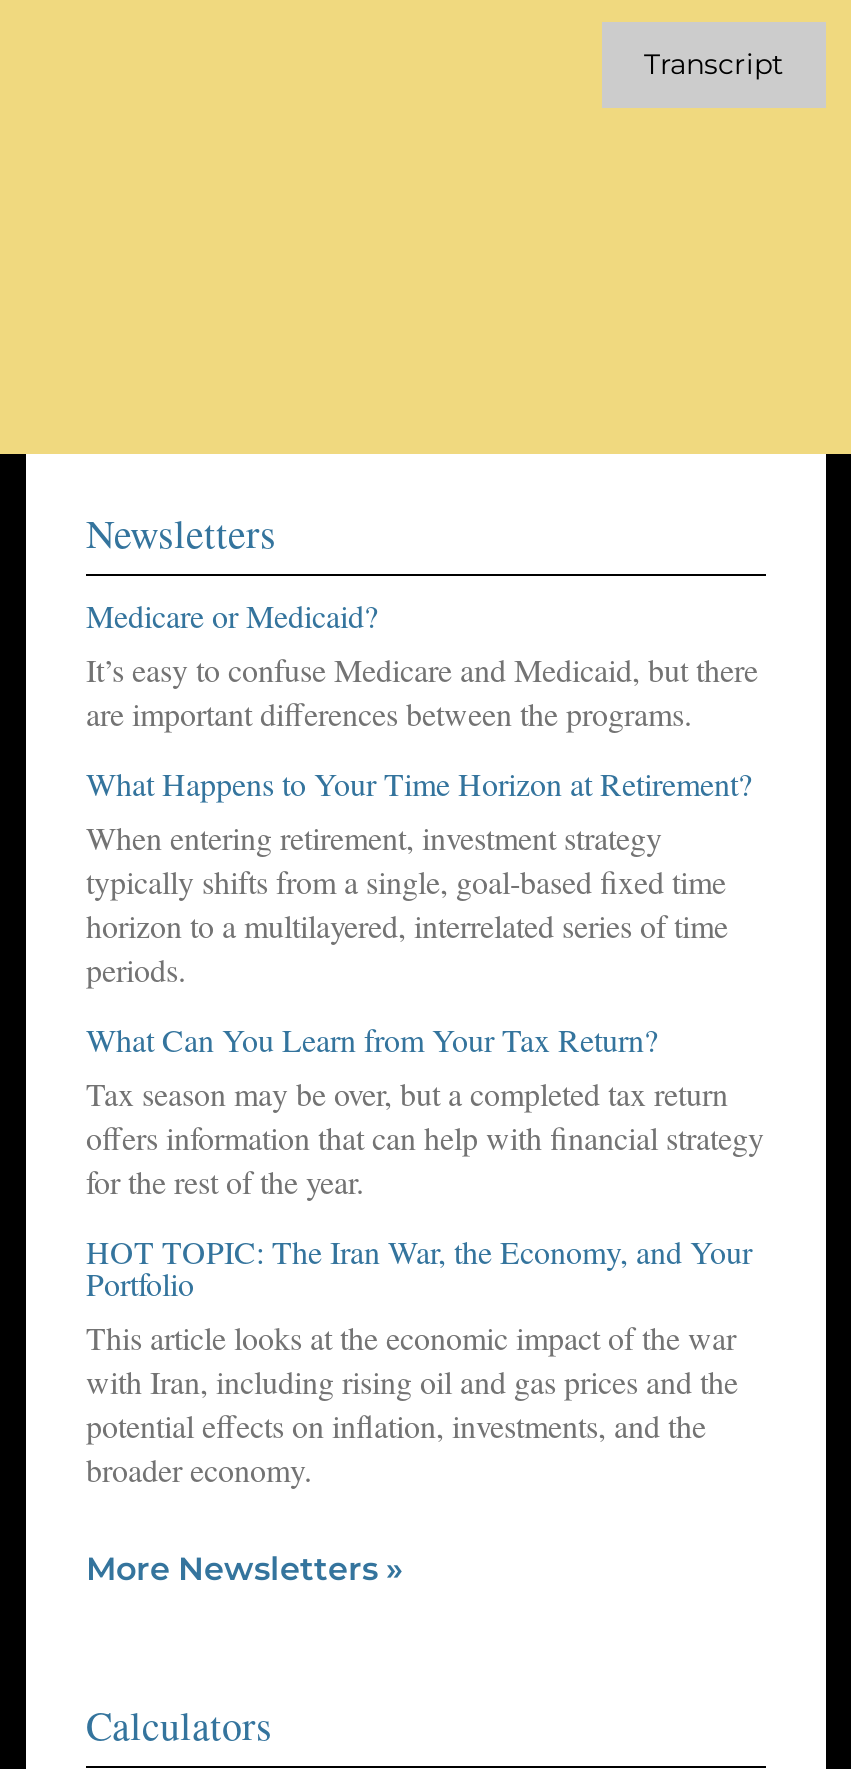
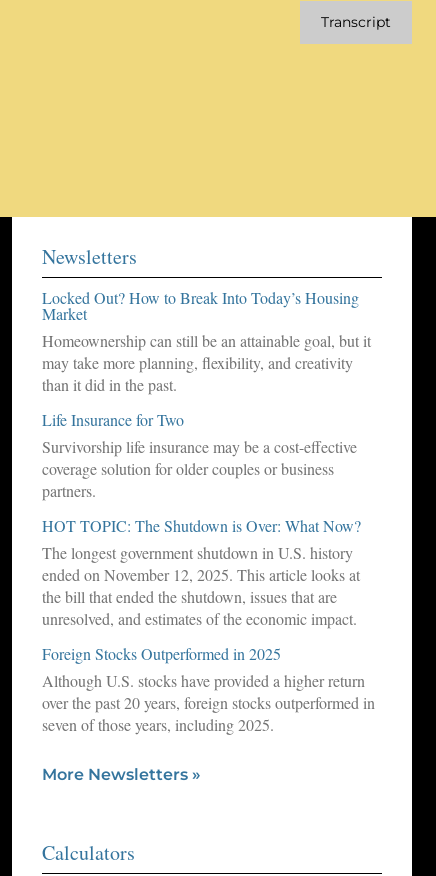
- Medicare or Medicaid?
- It’s easy to confuse Medicare and Medicaid, but there
- are important differences between the programs.
+ Locked Out? How to Break Into Today’s Housing
+ Market
+ Homeownership can still be an attainable goal, but it
+ may take more planning, flexibility, and creativity
+ than it did in the past.

- What Happens to Your Time Horizon at Retirement?
- When entering retirement, investment strategy
- typically shifts from a single, goal-based fixed time
- horizon to a multilayered, interrelated series of time
- periods.
+ Life Insurance for Two
+ Survivorship life insurance may be a cost-effective
+ coverage solution for older couples or business
+ partners.

- What Can You Learn from Your Tax Return?
- Tax season may be over, but a completed tax return
- offers information that can help with financial strategy
- for the rest of the year.
+ HOT TOPIC: The Shutdown is Over: What Now?
+ The longest government shutdown in U.S. history
+ ended on November 12, 2025. This article looks at
+ the bill that ended the shutdown, issues that are
+ unresolved, and estimates of the economic impact.

- HOT TOPIC: The Iran War, the Economy, and Your
- Portfolio
- This article looks at the economic impact of the war
- with Iran, including rising oil and gas prices and the
- potential effects on inflation, investments, and the
- broader economy.
+ Foreign Stocks Outperformed in 2025
+ Although U.S. stocks have provided a higher return
+ over the past 20 years, foreign stocks outperformed in
+ seven of those years, including 2025.
